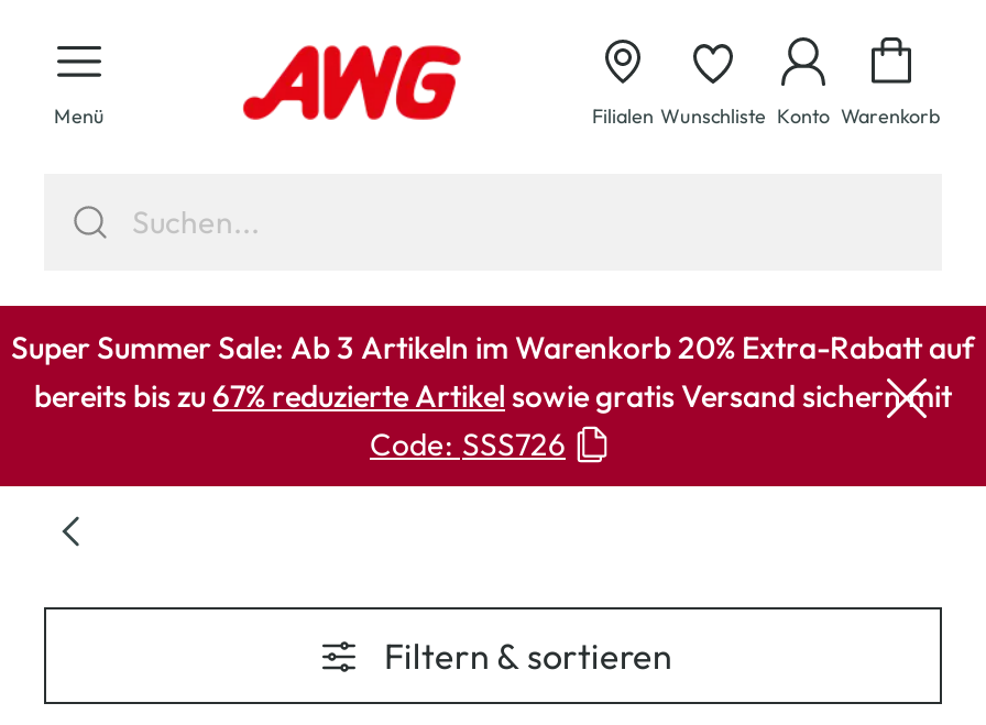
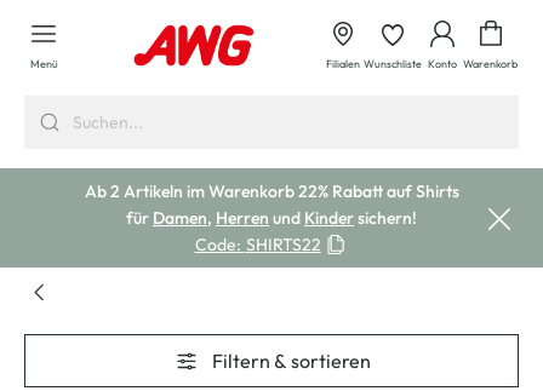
- Super Summer Sale: Ab 3 Artikeln im Warenkorb 20% Extra-Rabatt auf
- bereits bis zu 67% reduzierte Artikel sowie gratis Versand sichern mit
- Code: SSS726
+ Ab 2 Artikeln im Warenkorb 22% Rabatt auf Shirts
+ für Damen, Herren und Kinder sichern!
+ Code: SHIRTS22
